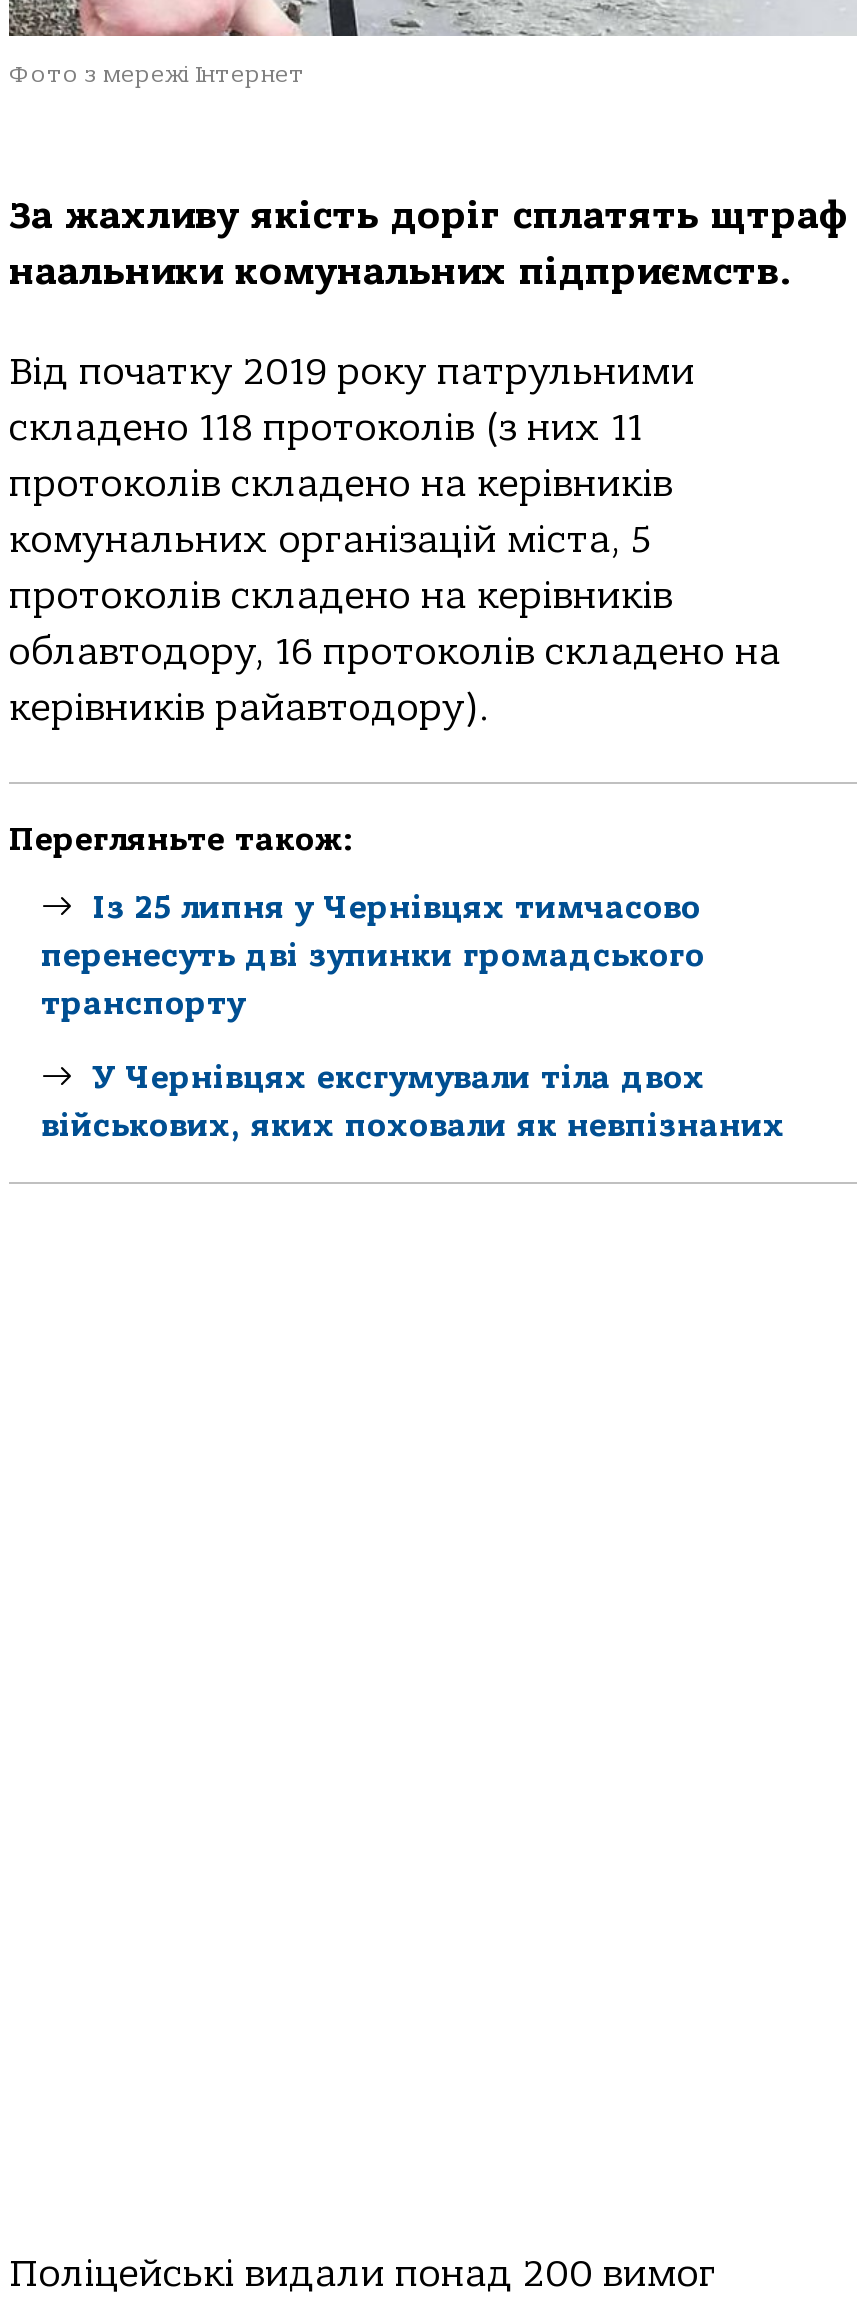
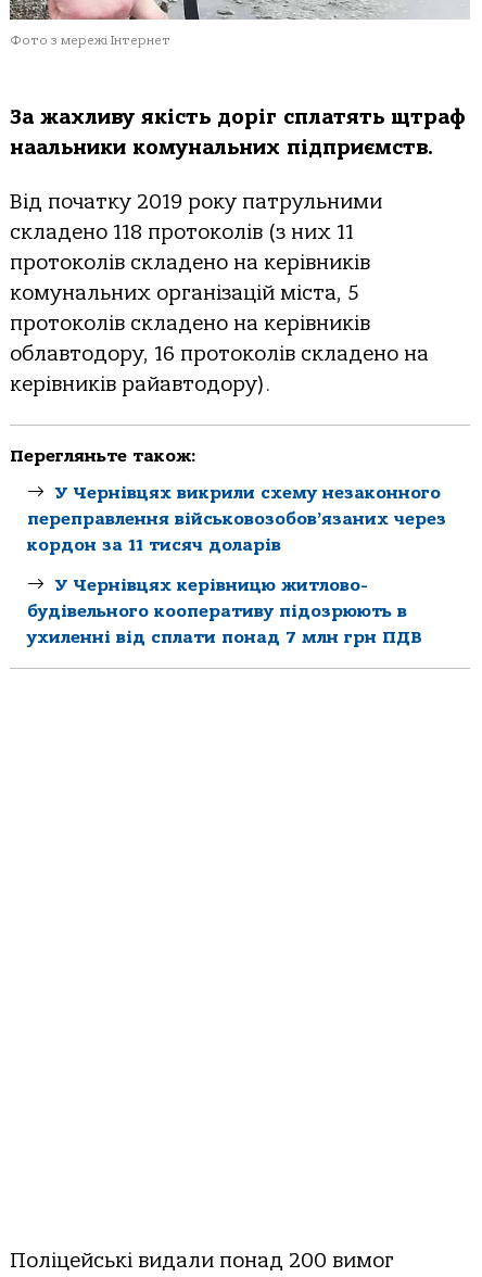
- Із 25 липня у Чернівцях тимчасово
- перенесуть дві зупинки громадського
- транспорту
+ У Чернівцях викрили схему незаконного
+ переправлення військовозобов’язаних через
+ кордон за 11 тисяч доларів

- У Чернівцях ексгумували тіла двох
- військових, яких поховали як невпізнаних
+ У Чернівцях керівницю житлово-
+ будівельного кооперативу підозрюють в
+ ухиленні від сплати понад 7 млн грн ПДВ
